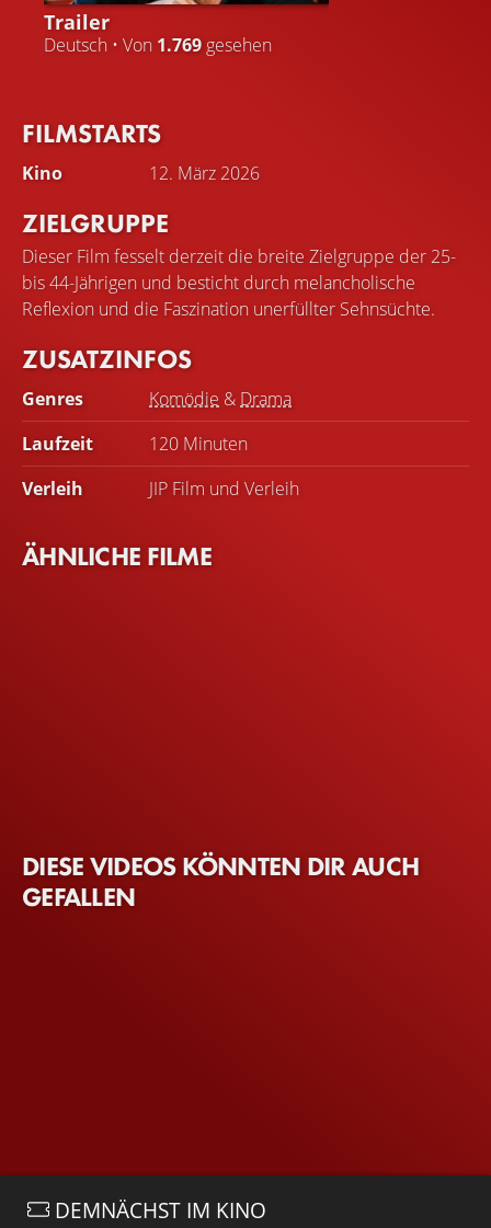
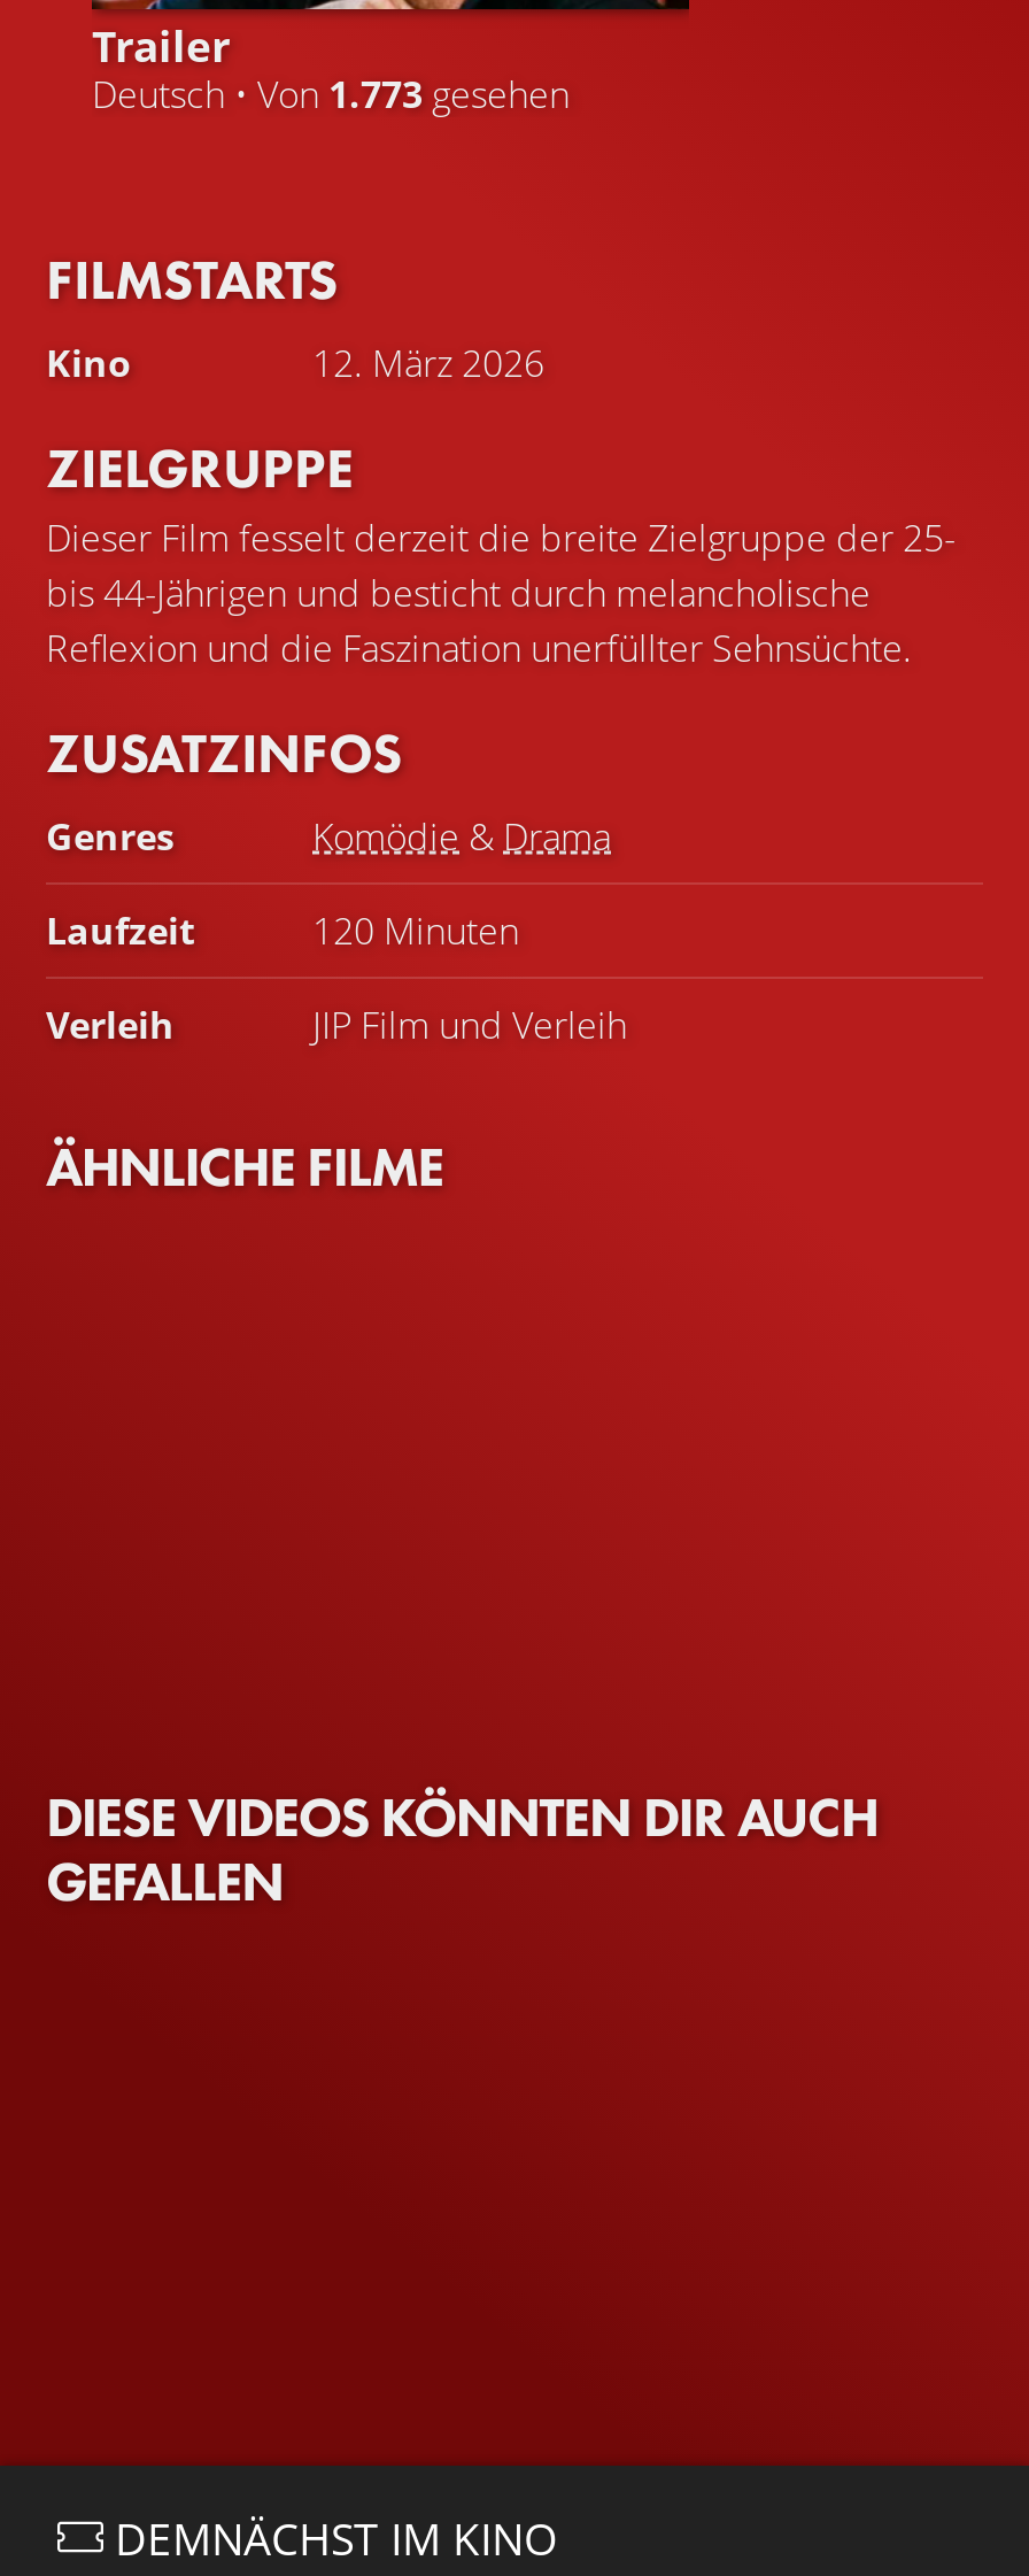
- Deutsch • Von 1.769 gesehen
+ Deutsch • Von 1.773 gesehen
